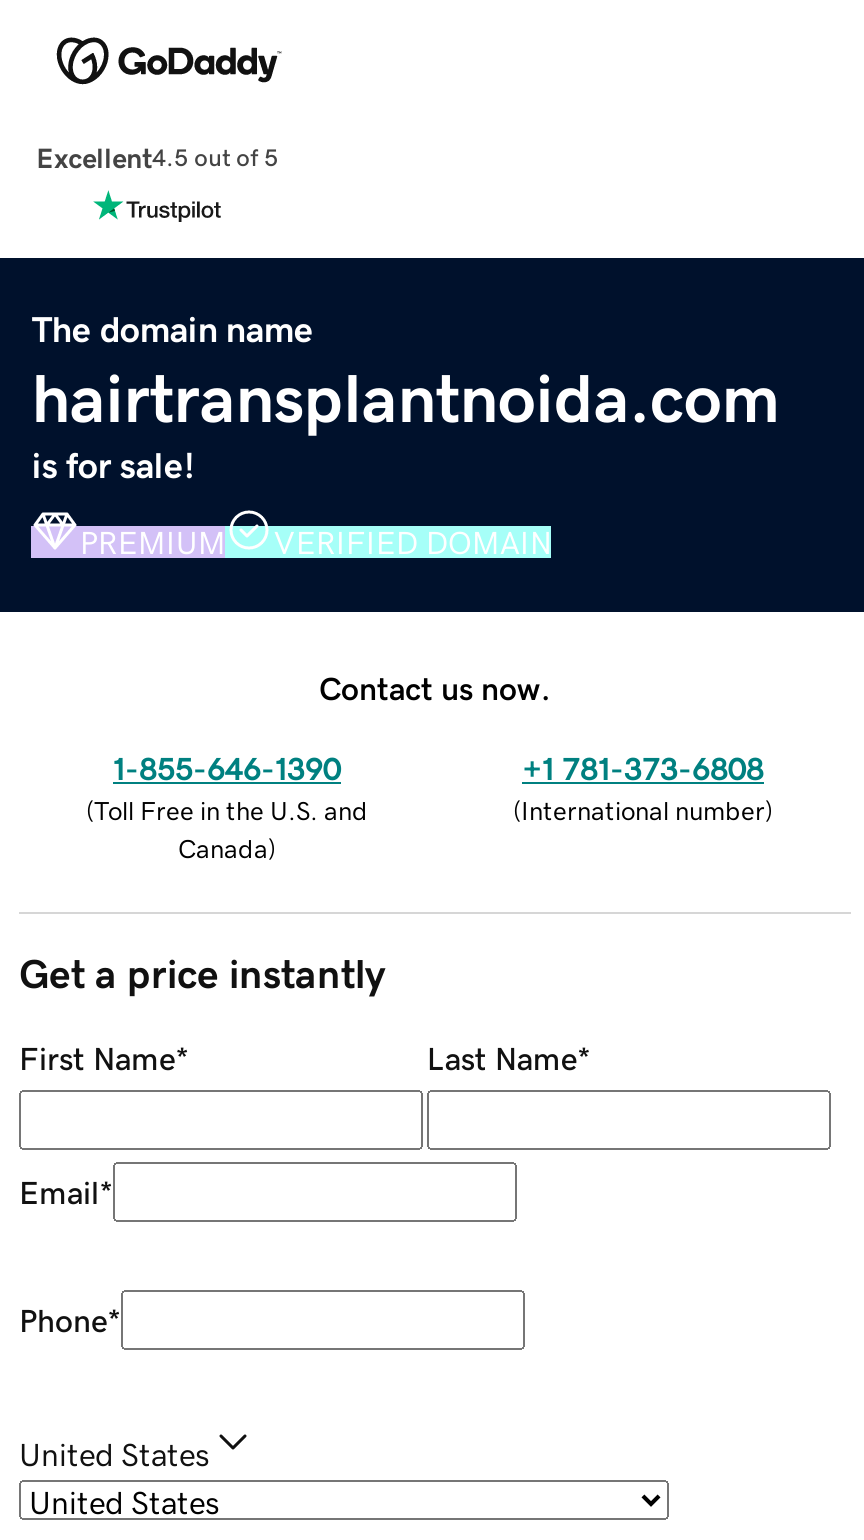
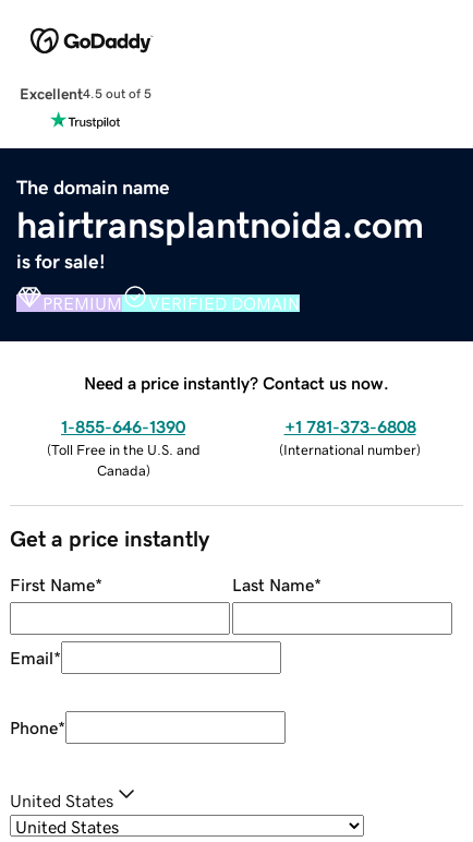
- Contact us now.
+ Need a price instantly? Contact us now.
